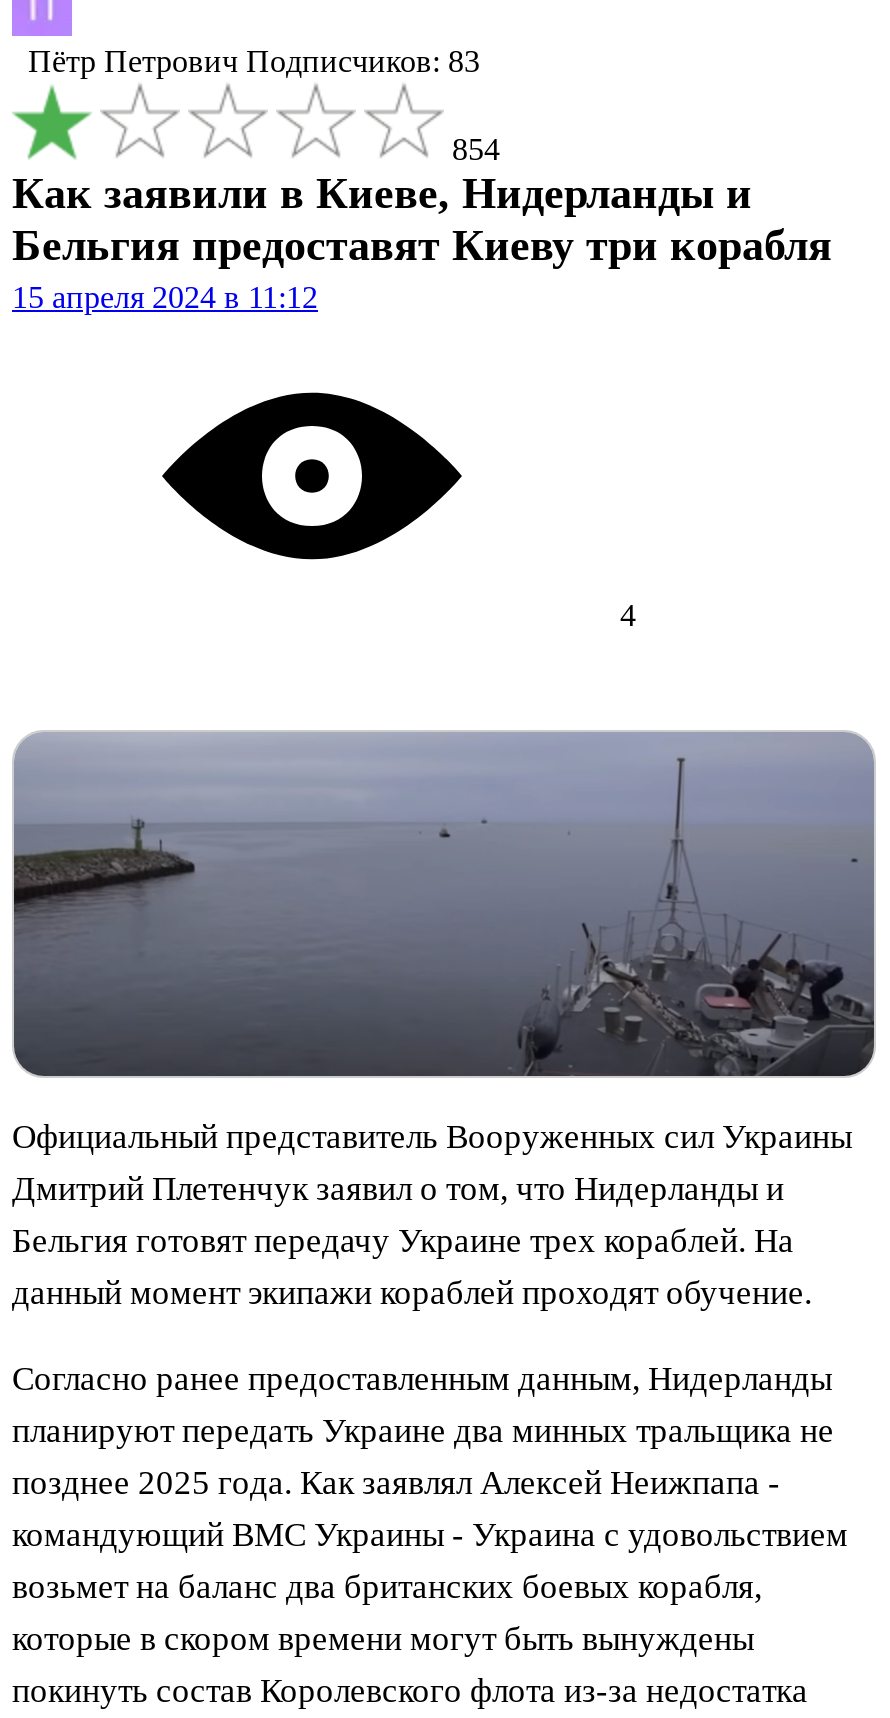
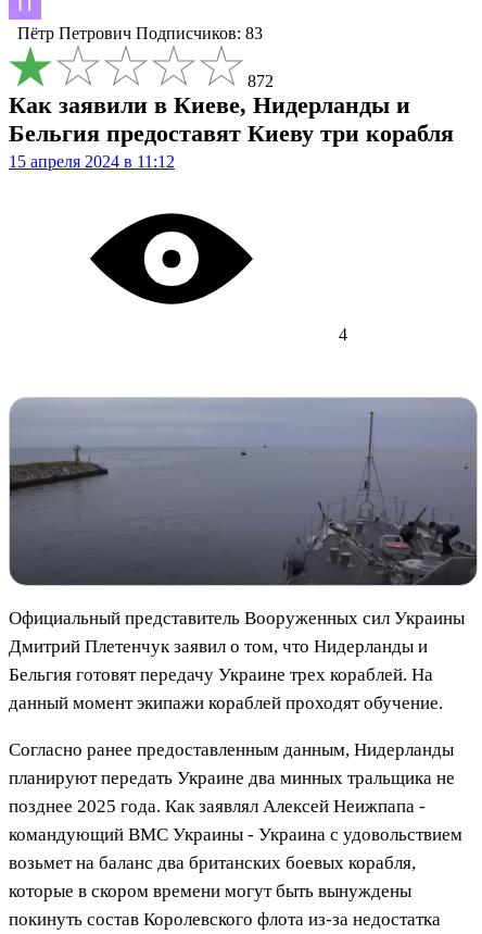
- 854
+ 872
